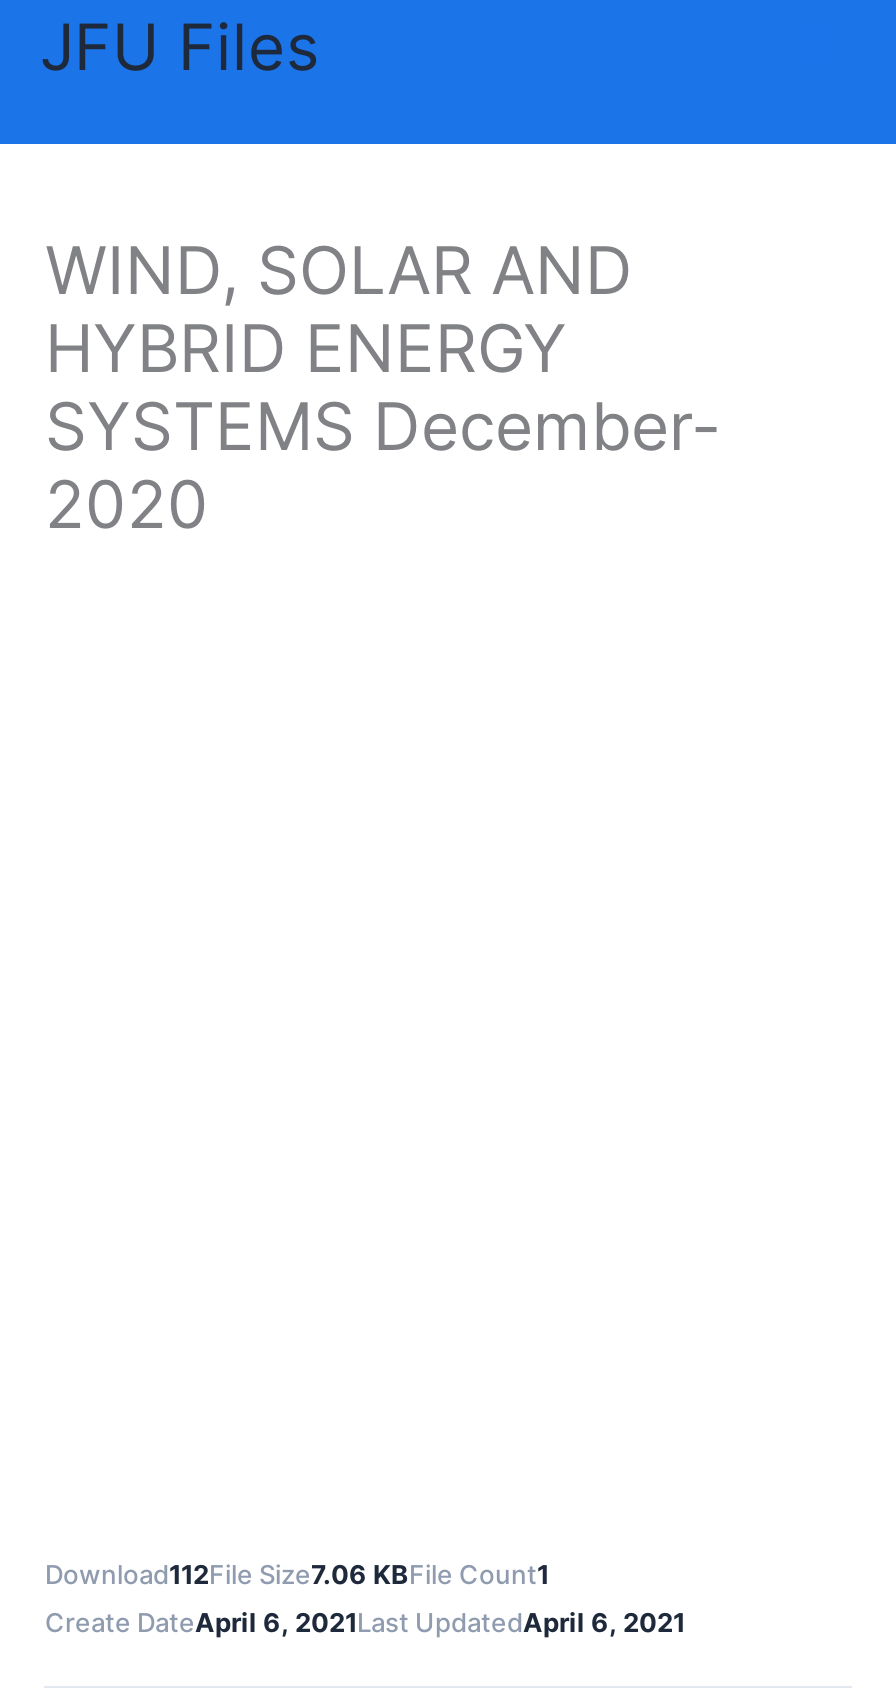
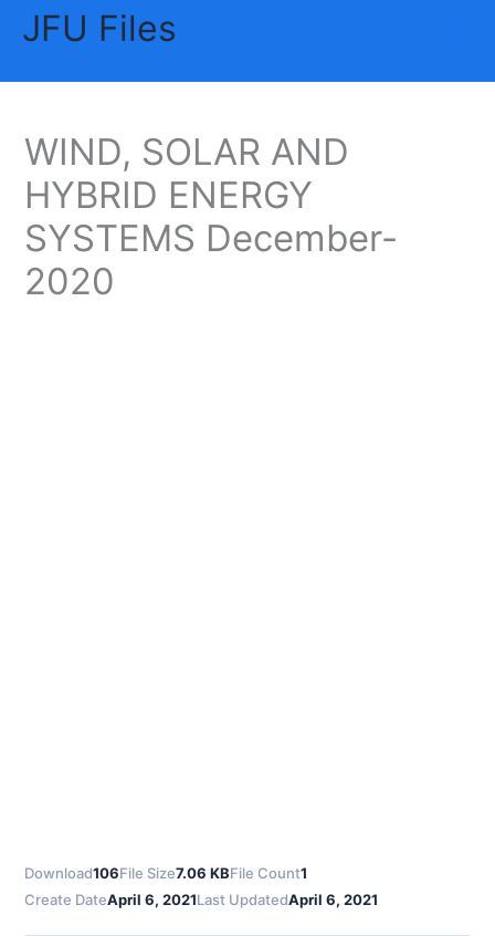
- Download112File Size7.06 KBFile Count1
+ Download106File Size7.06 KBFile Count1
